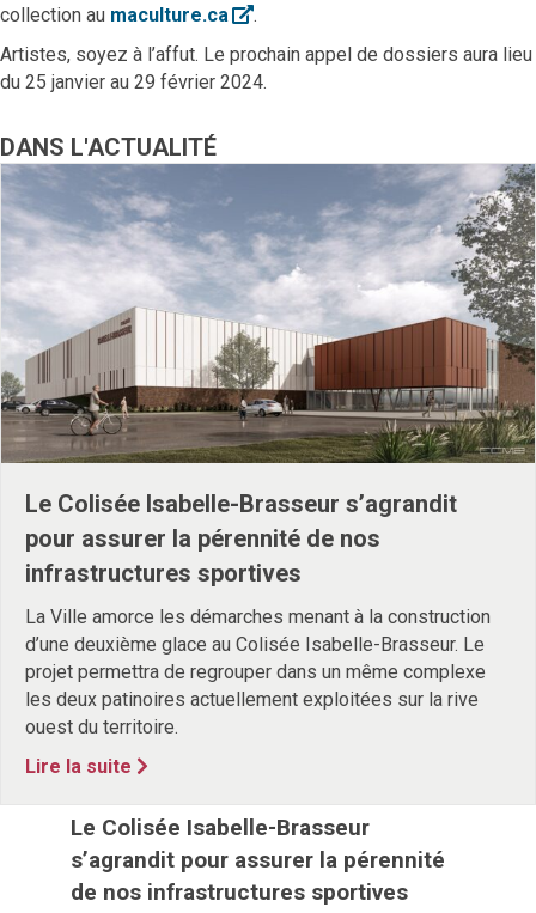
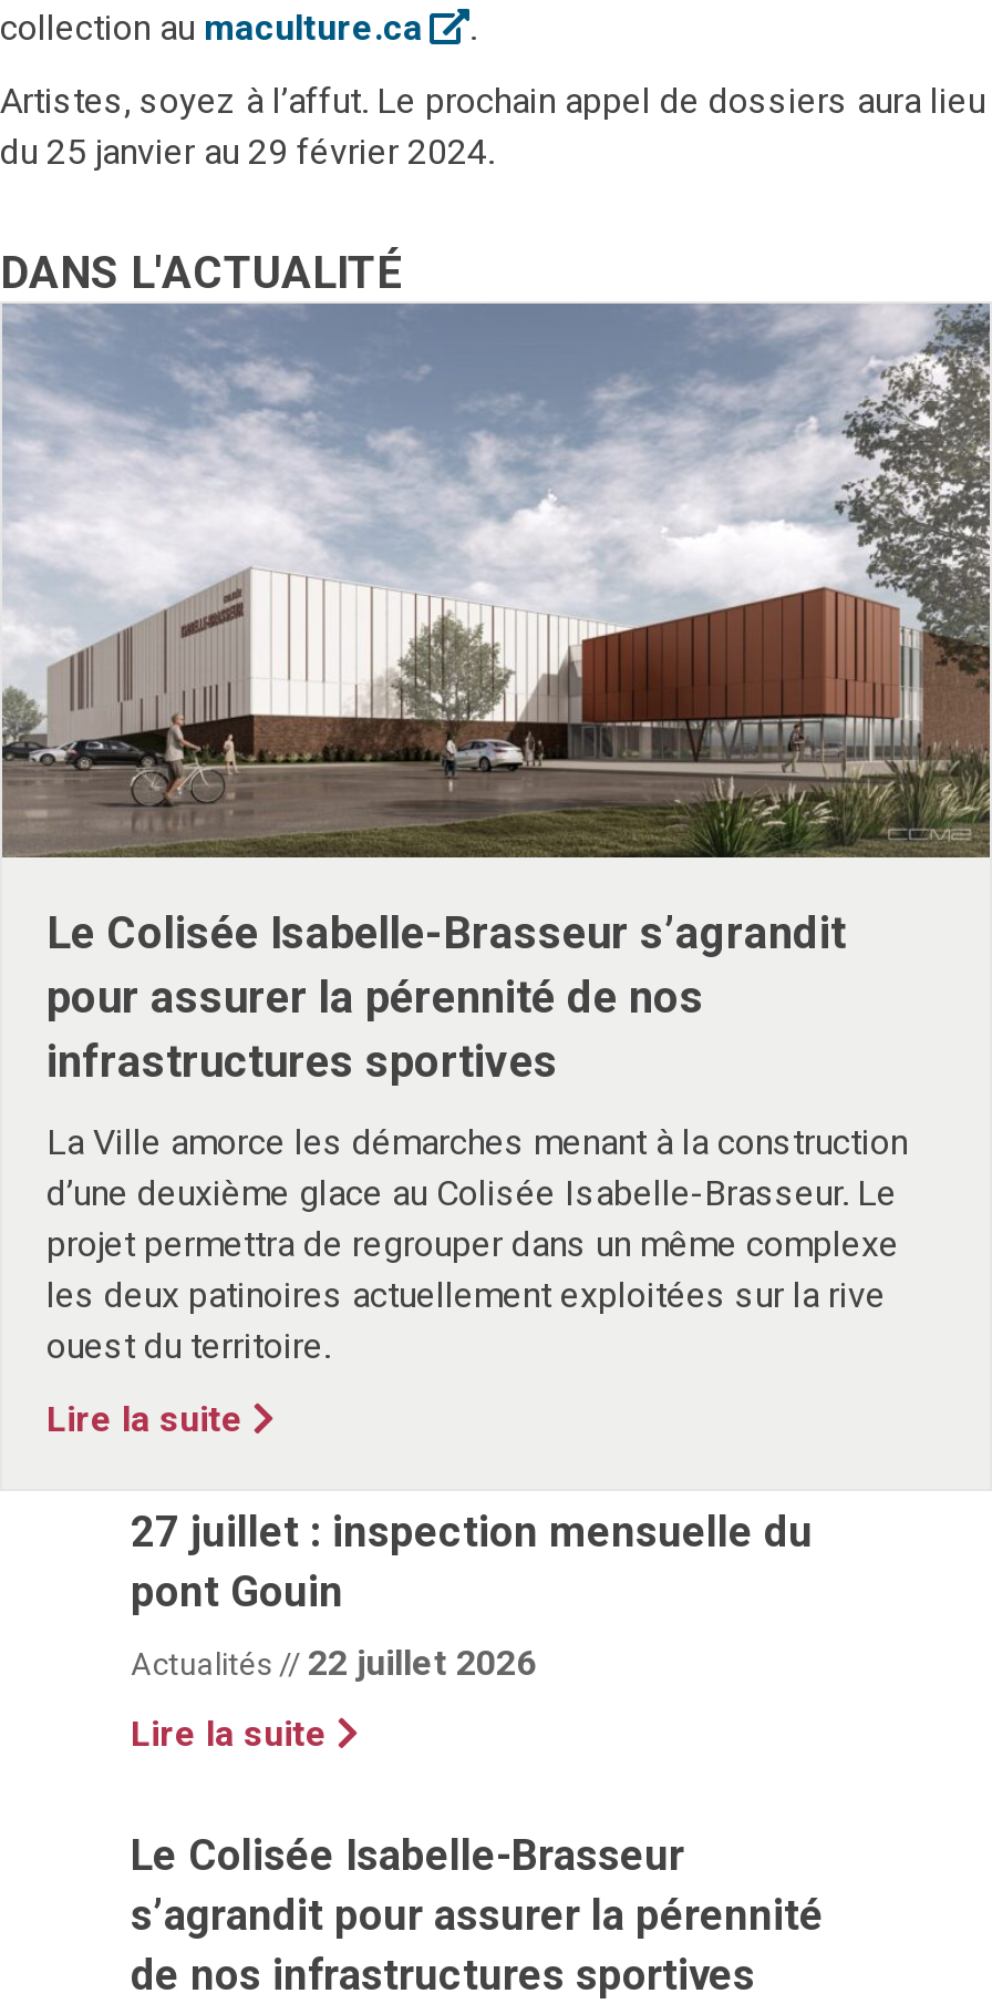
+ 27 juillet : inspection mensuelle du
+ pont Gouin
+ Actualités // 22 juillet 2026
+ Lire la suite
